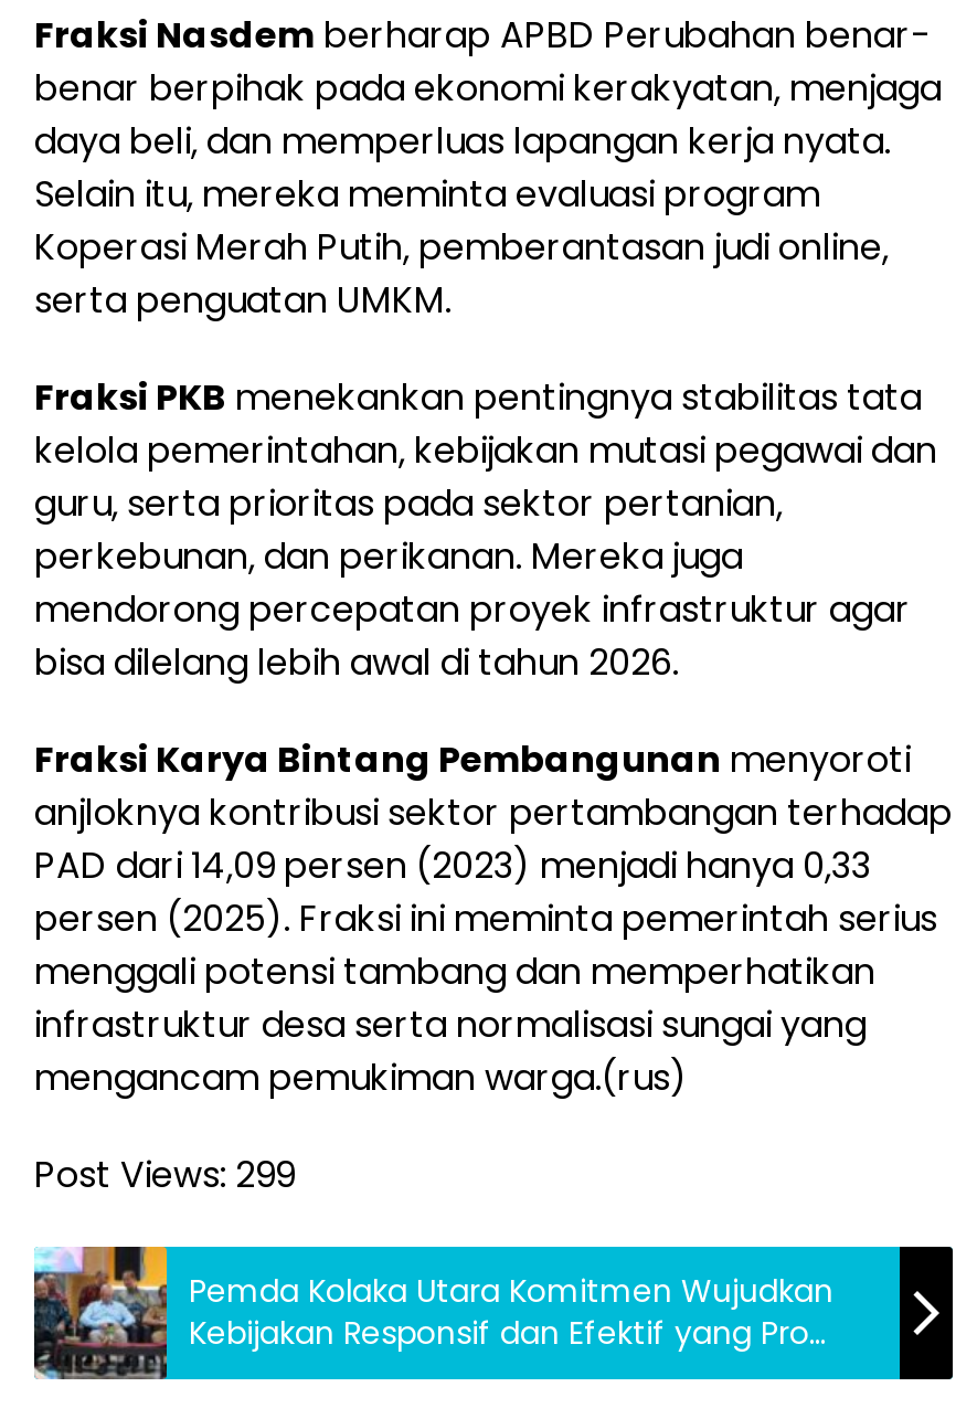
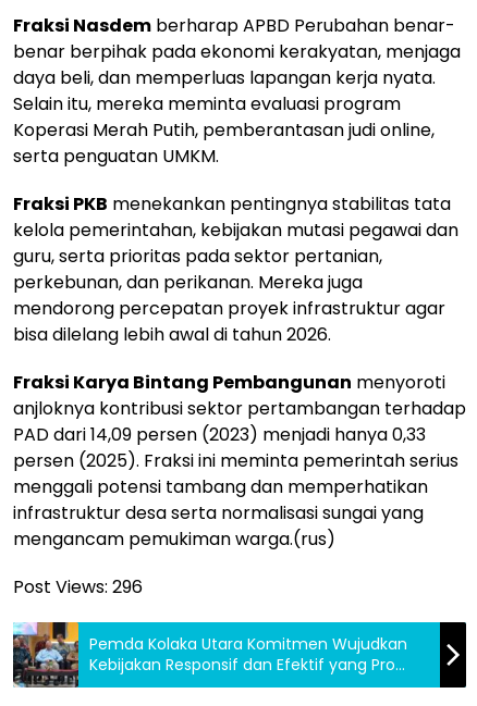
- Post Views: 299
+ Post Views: 296
